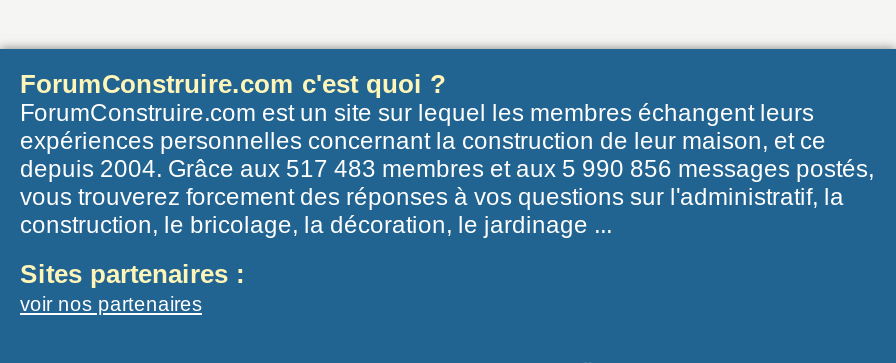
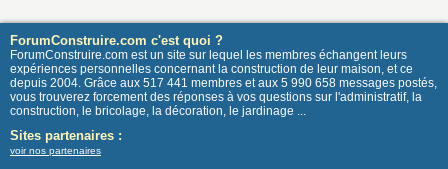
- depuis 2004. Grâce aux 517 483 membres et aux 5 990 856 messages postés,
+ depuis 2004. Grâce aux 517 441 membres et aux 5 990 658 messages postés,
